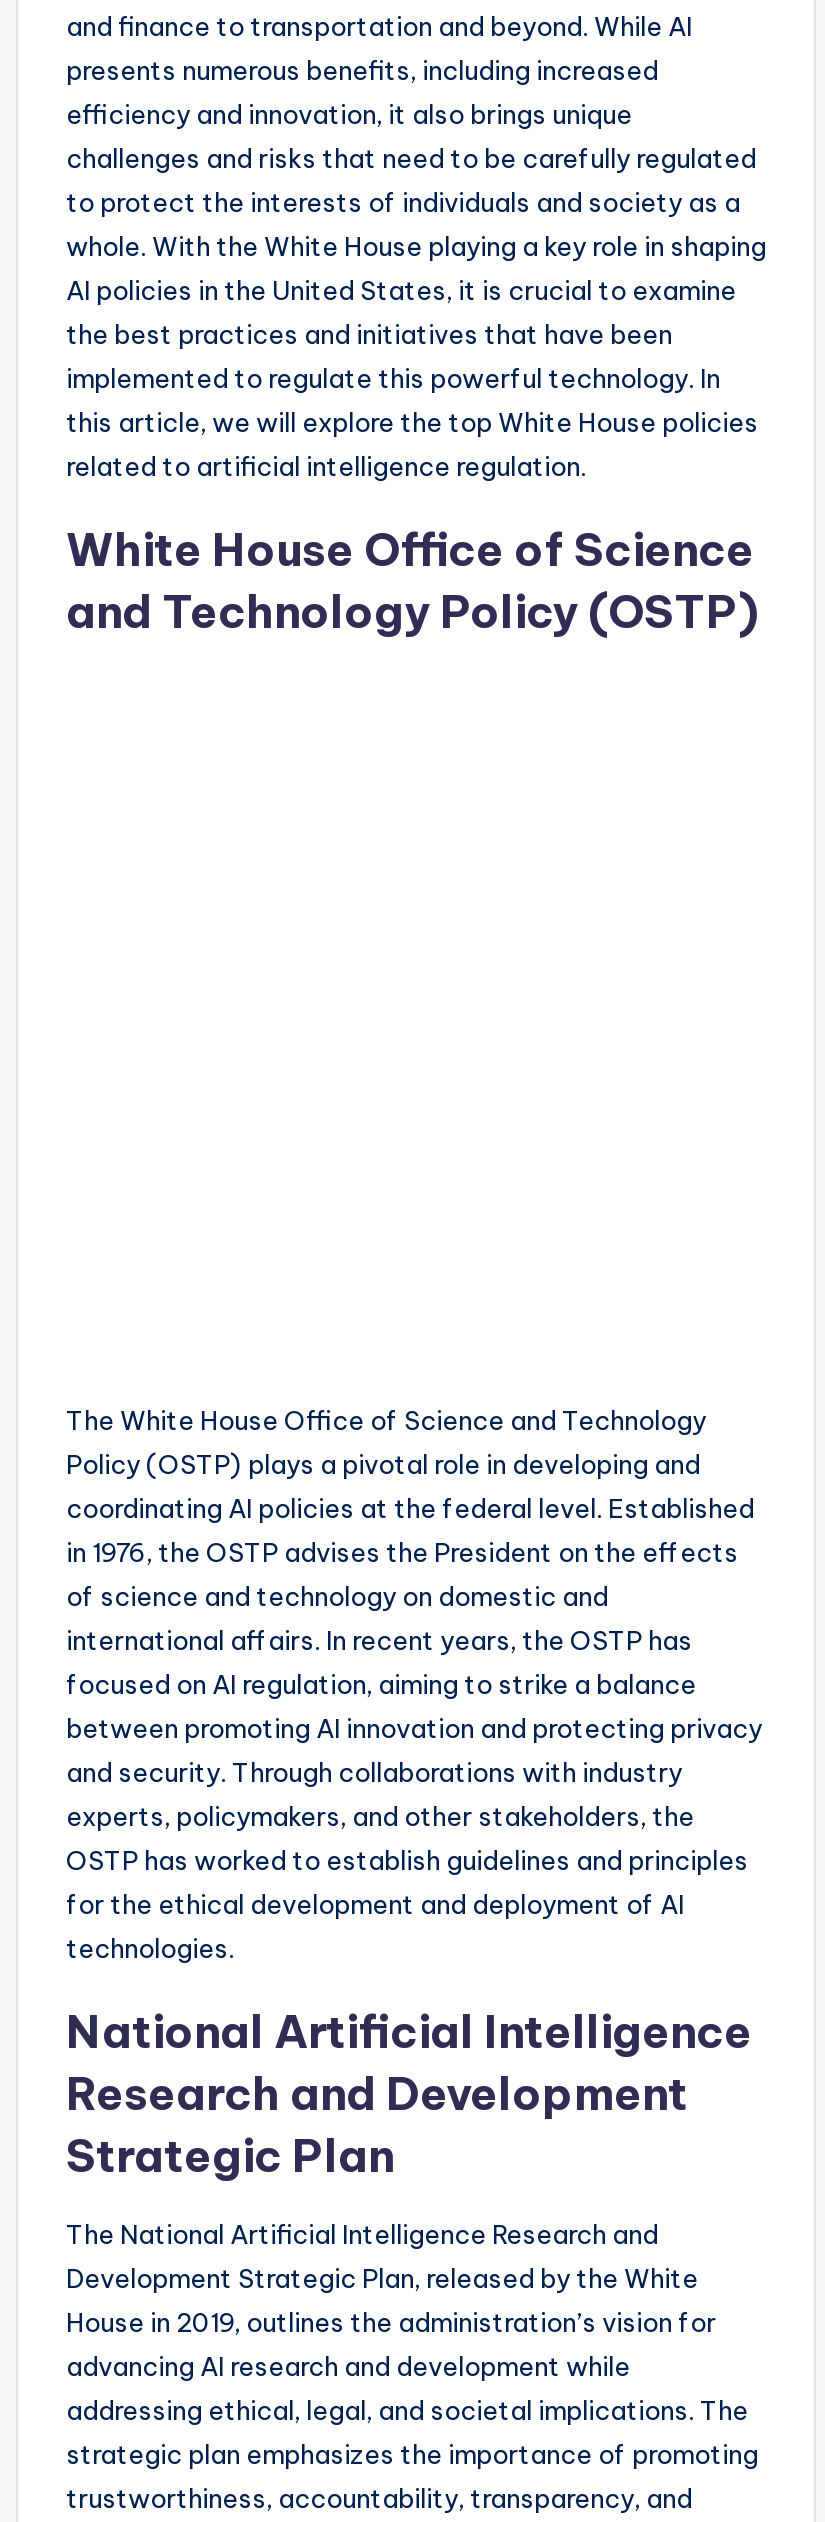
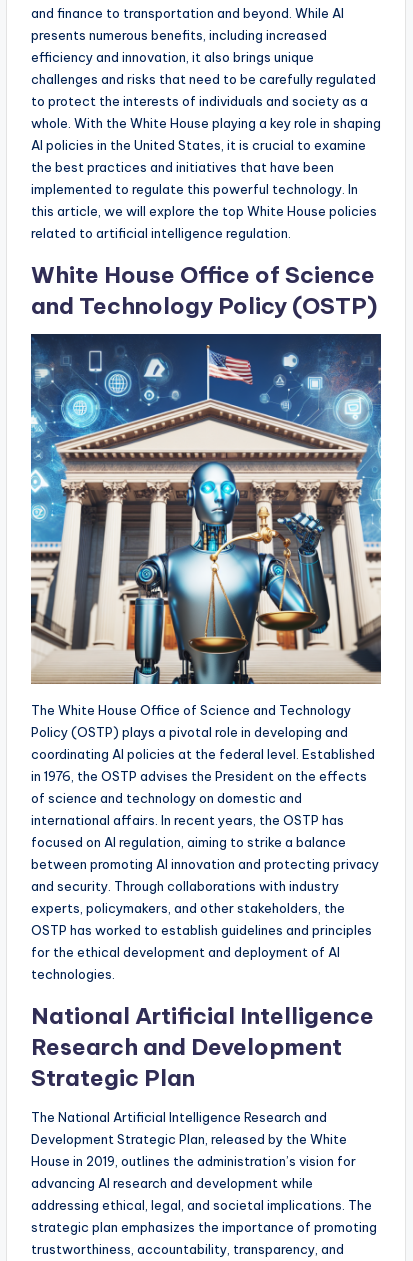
+ [image]
